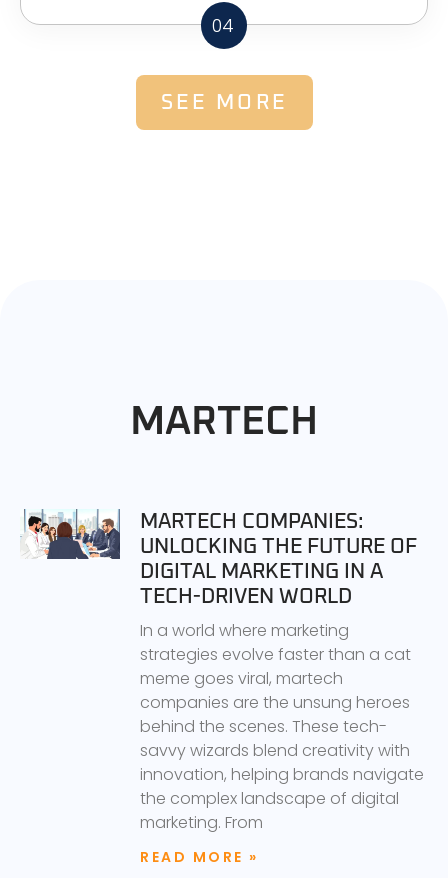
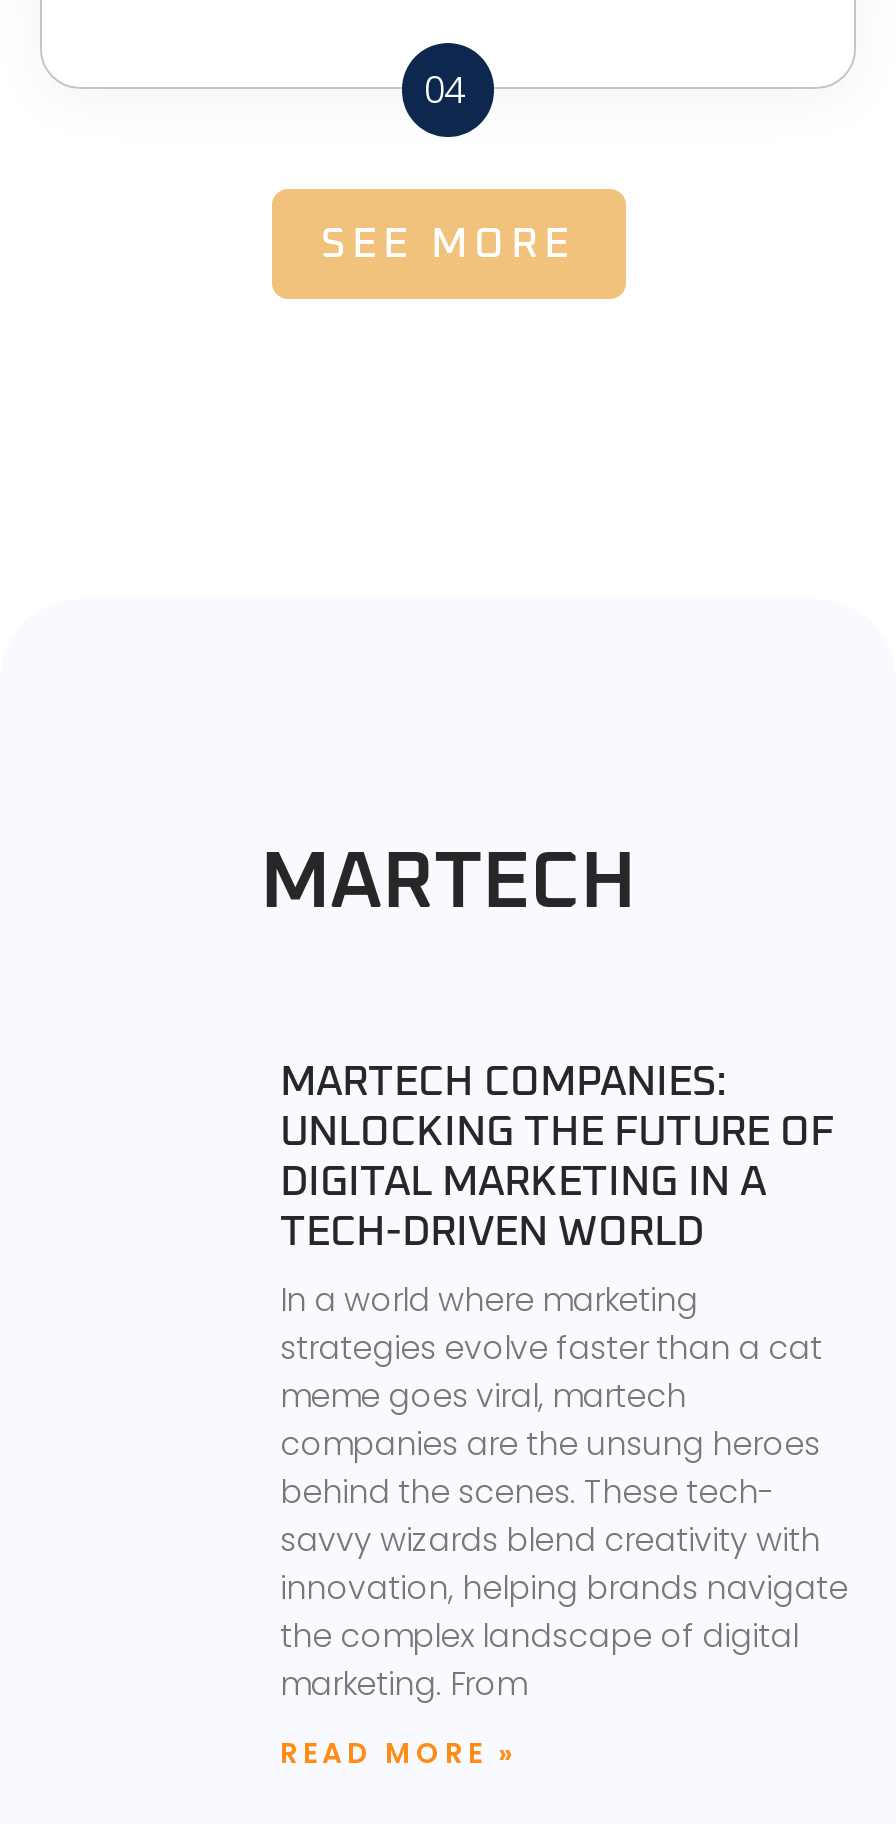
- [image]
